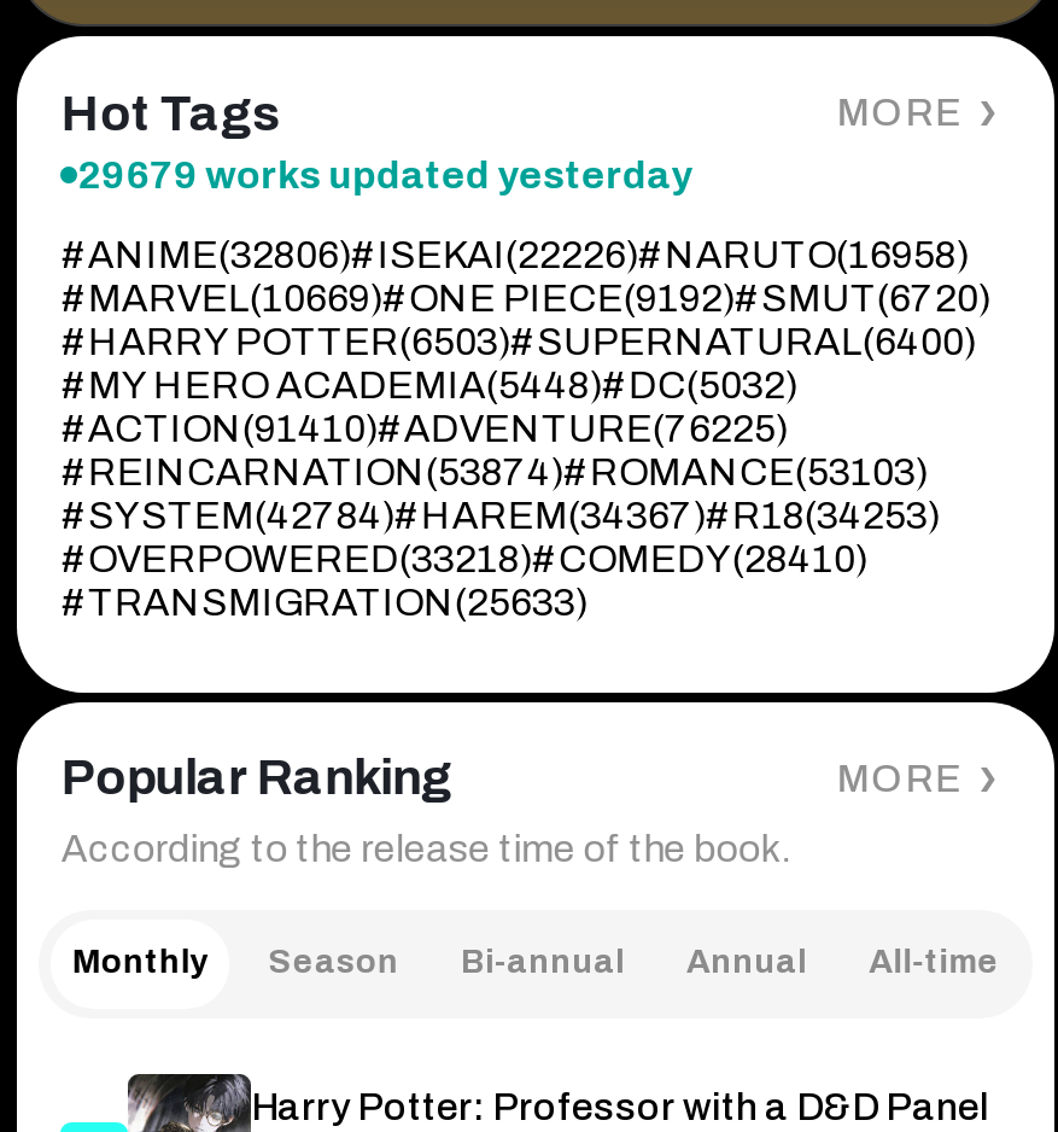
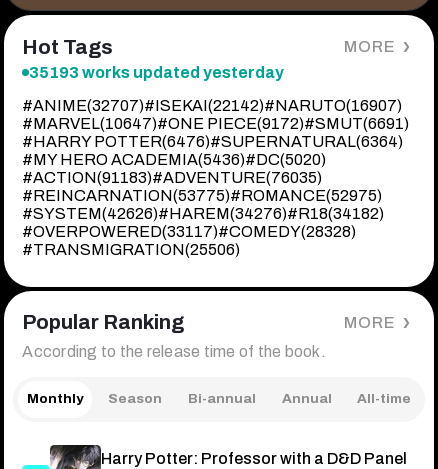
- 29679 works updated yesterday
+ 35193 works updated yesterday

- #ANIME(32806)#ISEKAI(22226)#NARUTO(16958)
- #MARVEL(10669)#ONE PIECE(9192)#SMUT(6720)
- #HARRY POTTER(6503)#SUPERNATURAL(6400)
- #MY HERO ACADEMIA(5448)#DC(5032)
- #ACTION(91410)#ADVENTURE(76225)
- #REINCARNATION(53874)#ROMANCE(53103)
- #SYSTEM(42784)#HAREM(34367)#R18(34253)
- #OVERPOWERED(33218)#COMEDY(28410)
- #TRANSMIGRATION(25633)
+ #ANIME(32707)#ISEKAI(22142)#NARUTO(16907)
+ #MARVEL(10647)#ONE PIECE(9172)#SMUT(6691)
+ #HARRY POTTER(6476)#SUPERNATURAL(6364)
+ #MY HERO ACADEMIA(5436)#DC(5020)
+ #ACTION(91183)#ADVENTURE(76035)
+ #REINCARNATION(53775)#ROMANCE(52975)
+ #SYSTEM(42626)#HAREM(34276)#R18(34182)
+ #OVERPOWERED(33117)#COMEDY(28328)
+ #TRANSMIGRATION(25506)
